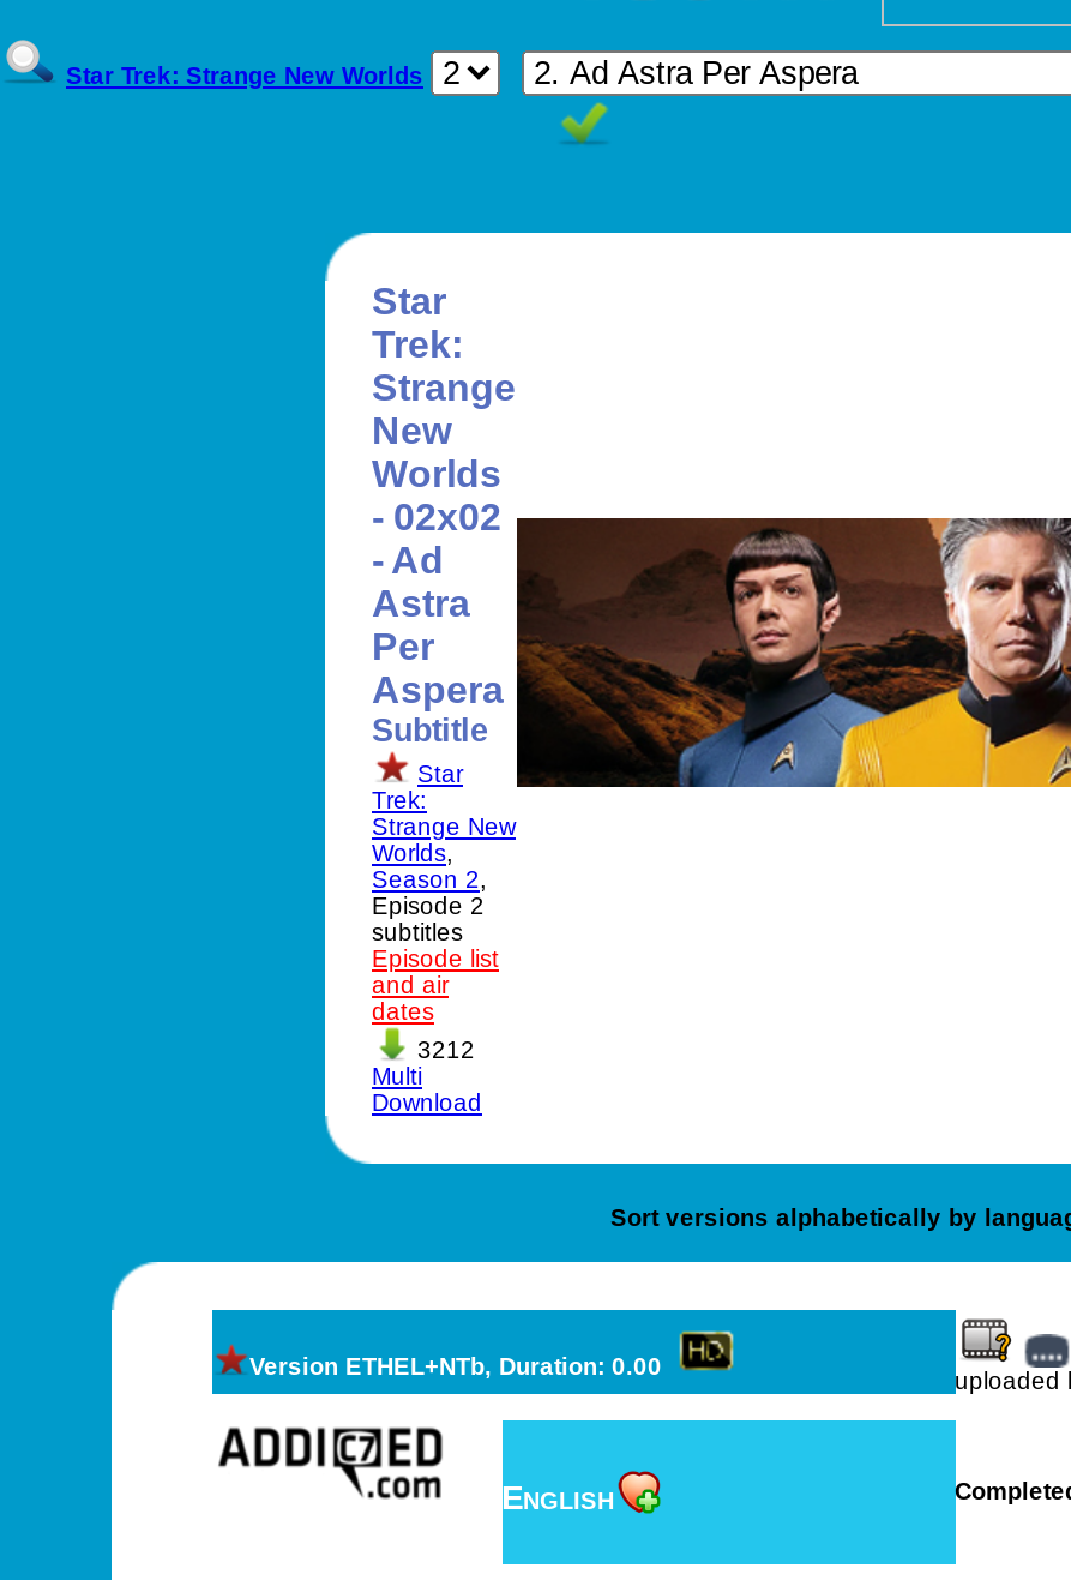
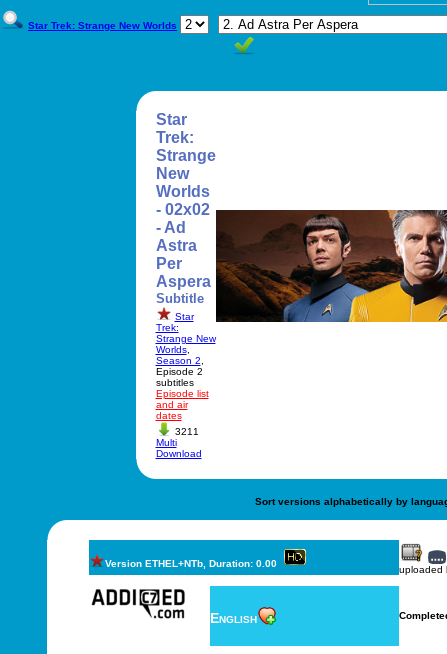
- 3212
+ 3211
